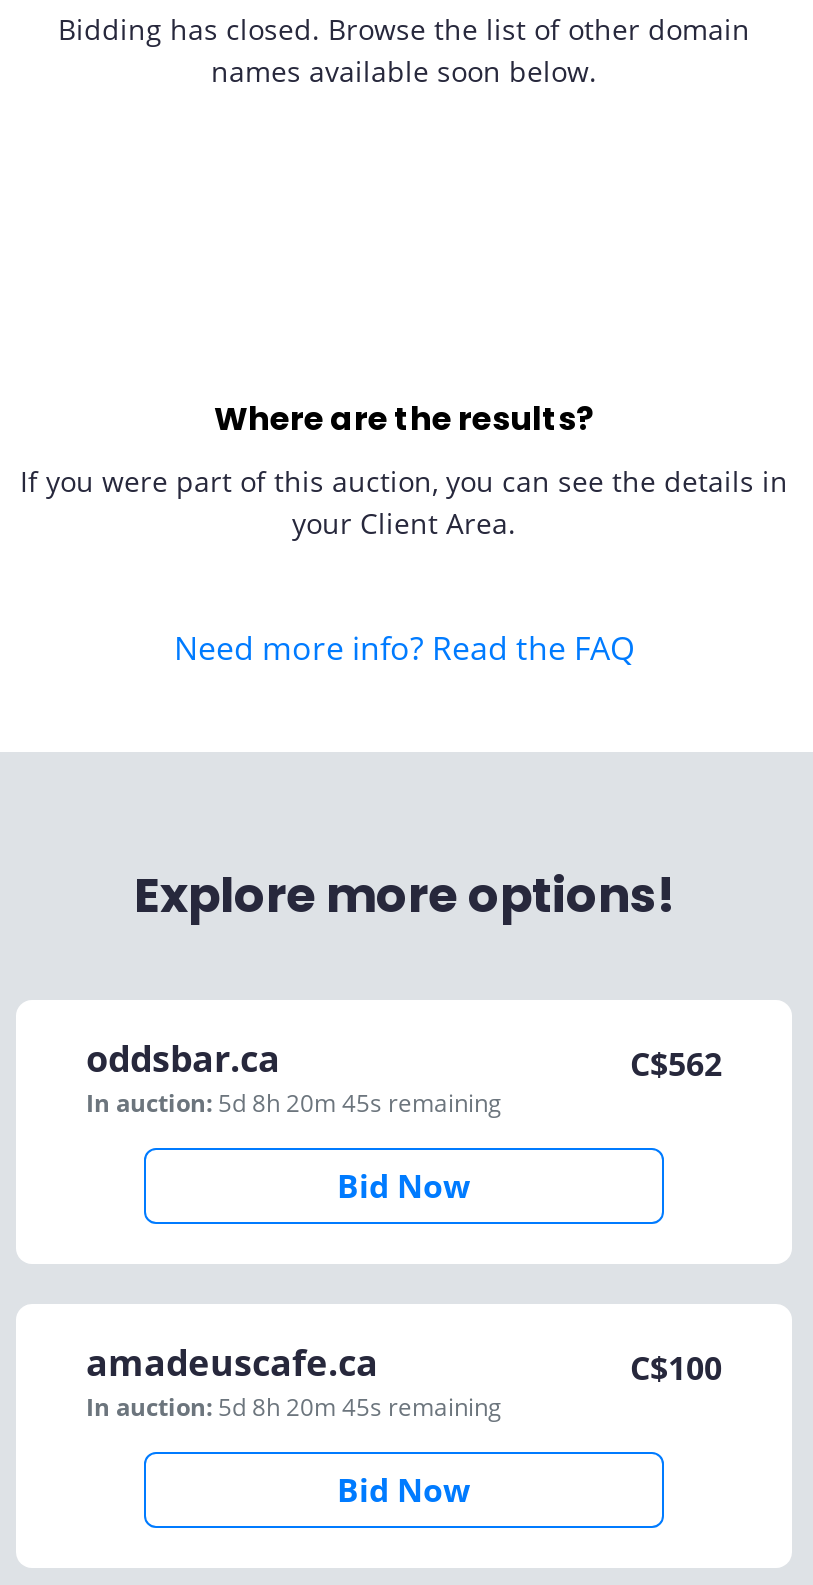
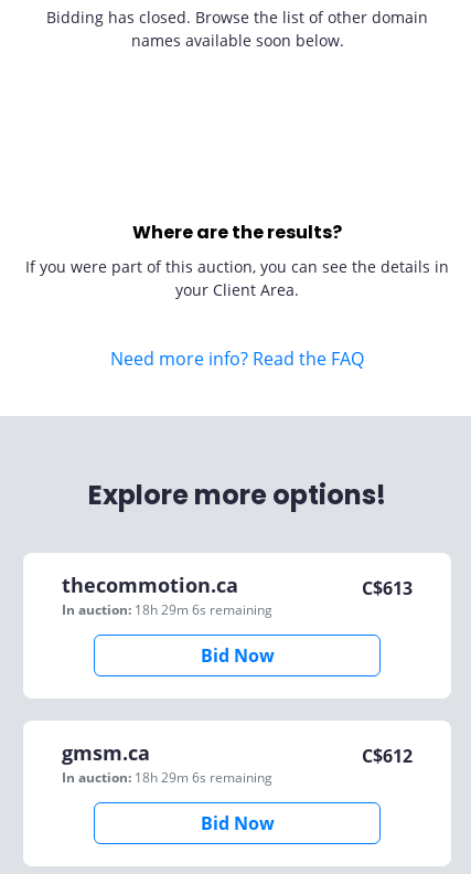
- oddsbar.ca
- In auction: 5d 8h 20m 45s remaining
+ thecommotion.ca
+ In auction: 18h 29m 6s remaining

- C$562
+ C$613

- amadeuscafe.ca
- In auction: 5d 8h 20m 45s remaining
+ gmsm.ca
+ In auction: 18h 29m 6s remaining

- C$100
+ C$612
